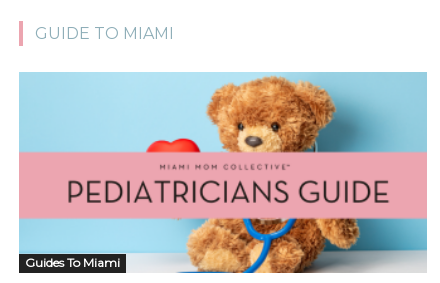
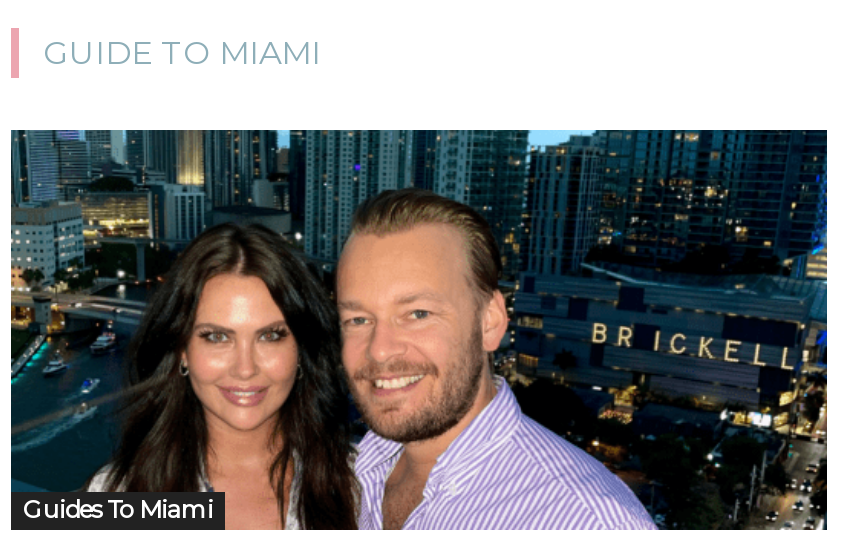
- [image]
+ [image]
